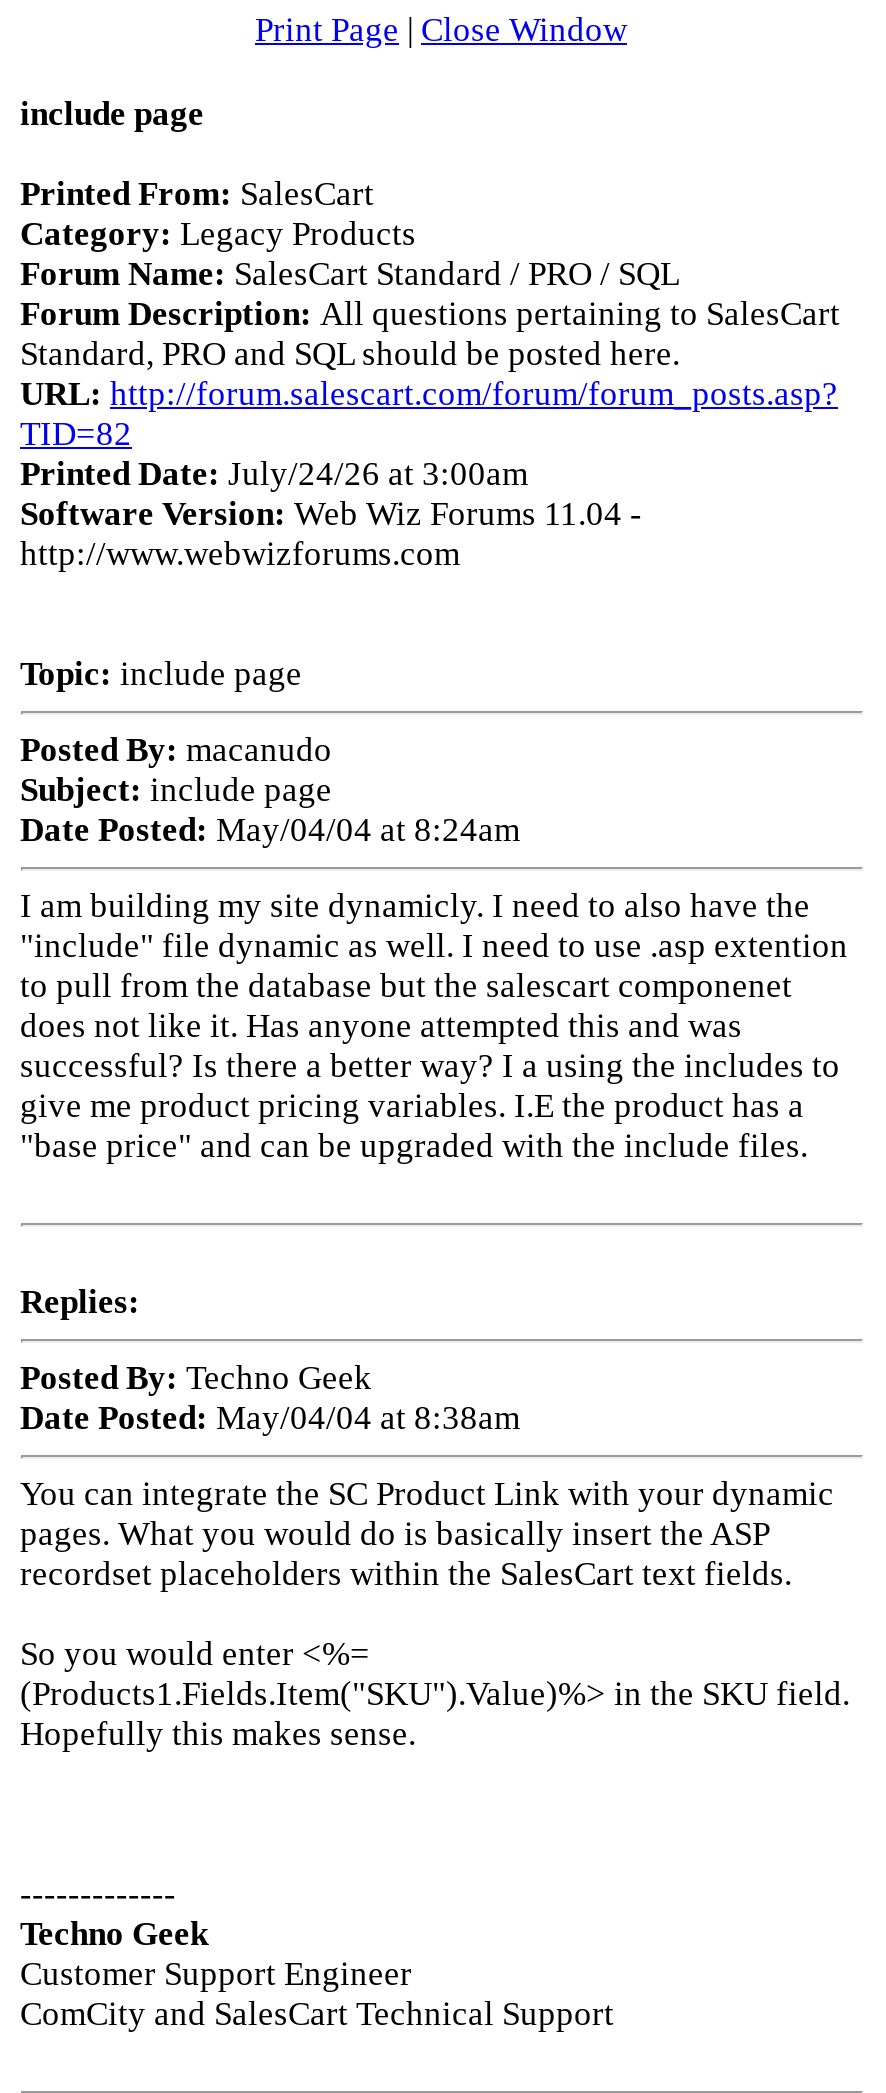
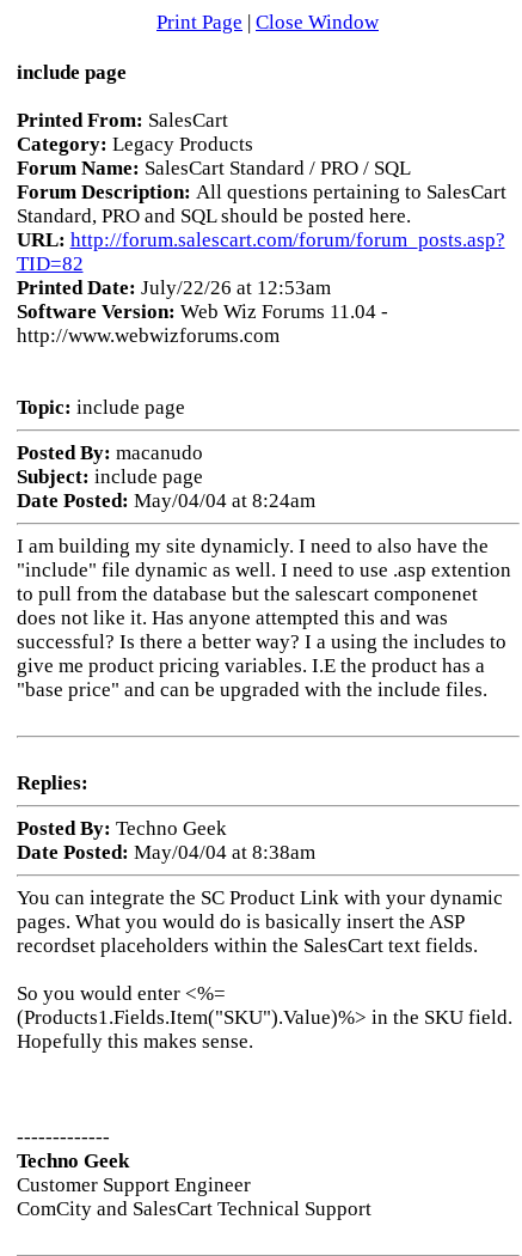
- Printed Date: July/24/26 at 3:00am
+ Printed Date: July/22/26 at 12:53am
